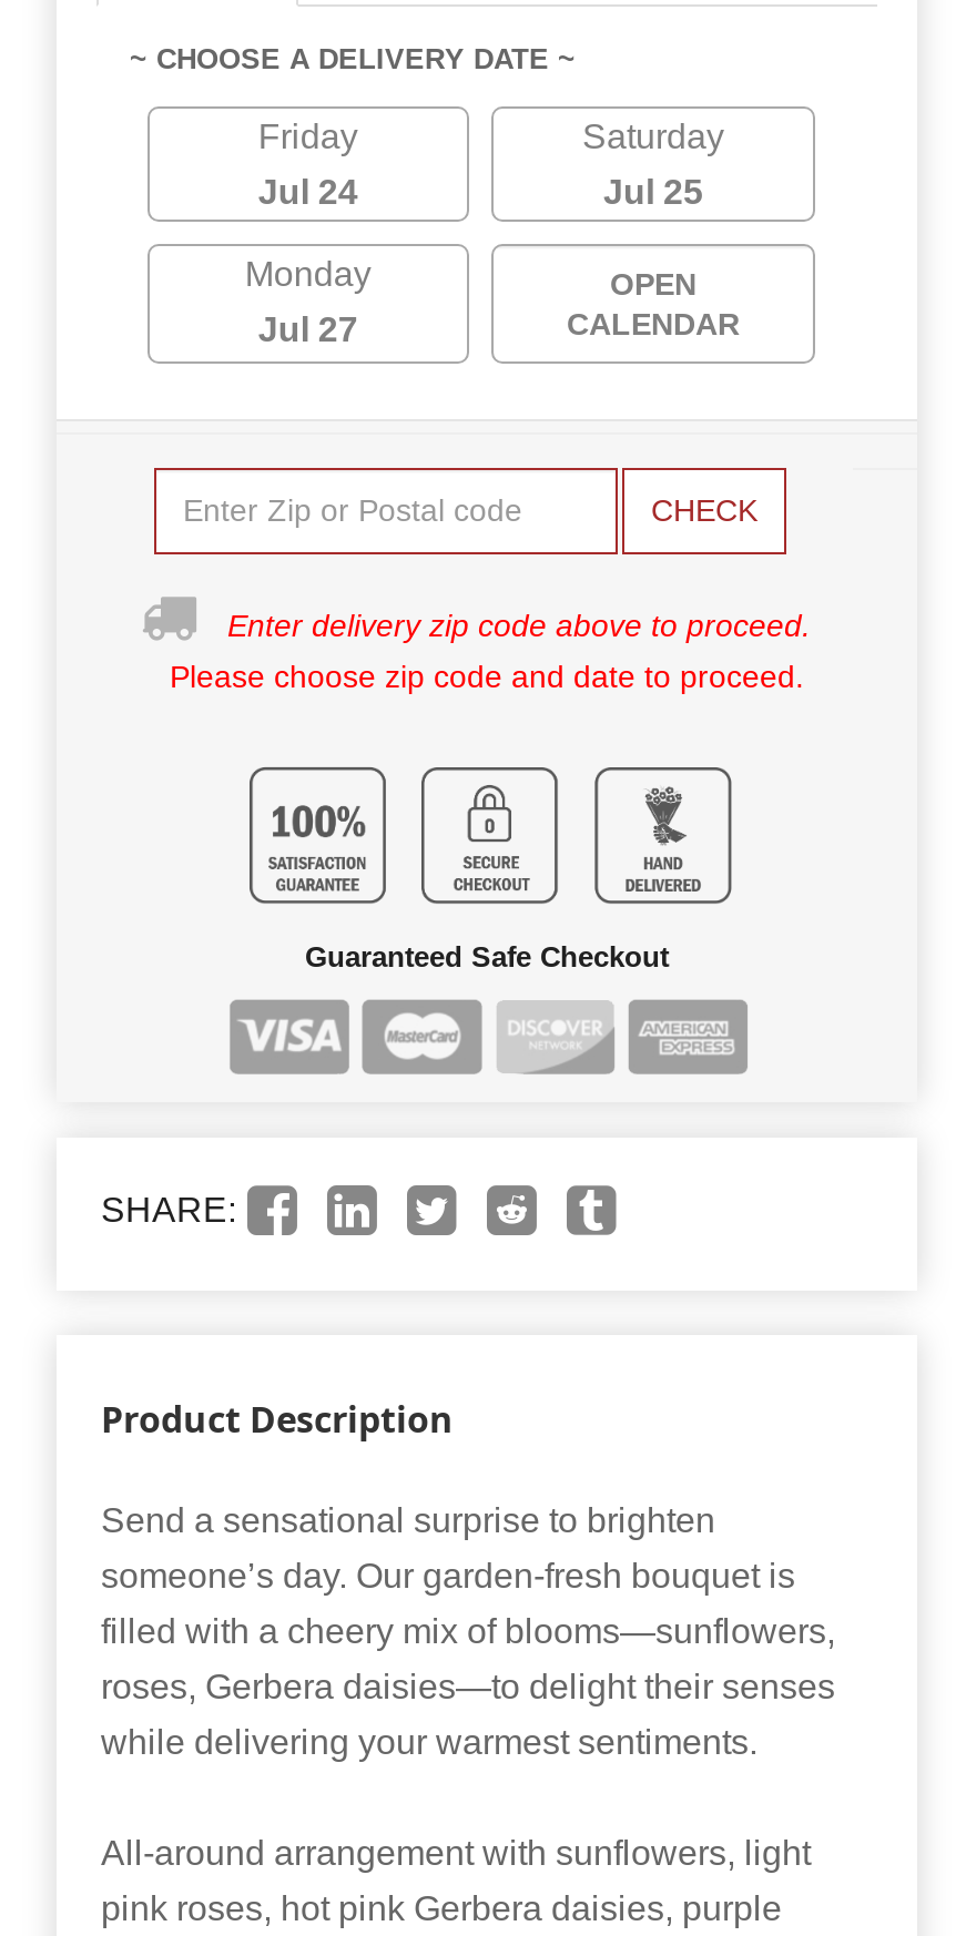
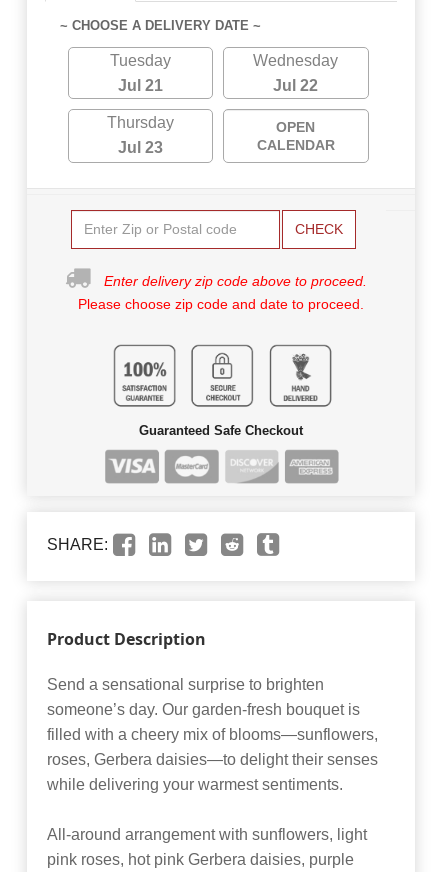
- Friday
+ Tuesday

- Saturday
+ Wednesday

- Jul 24
+ Jul 21

- Jul 25
+ Jul 22

- Monday
+ Thursday

- Jul 27
+ Jul 23
